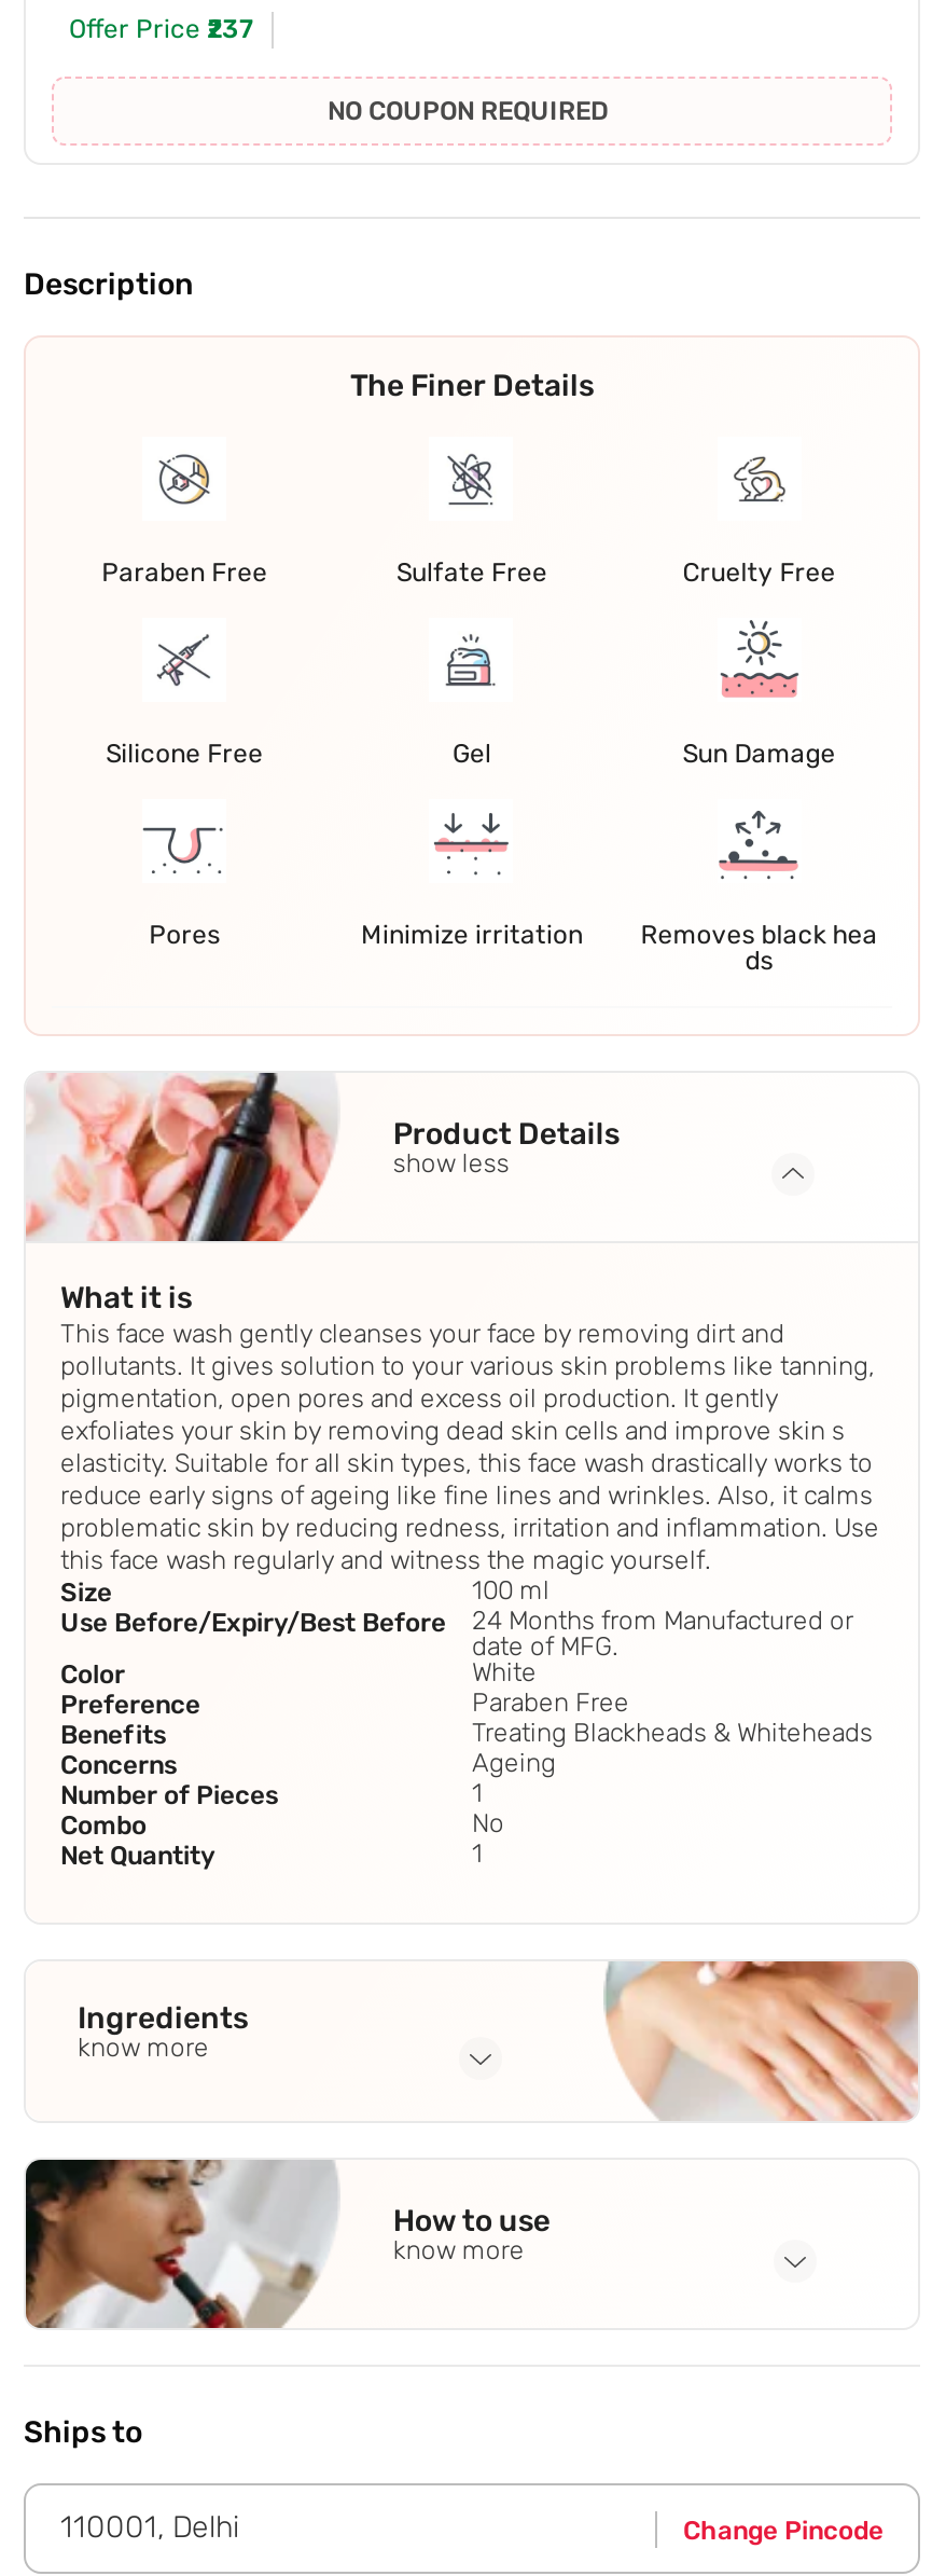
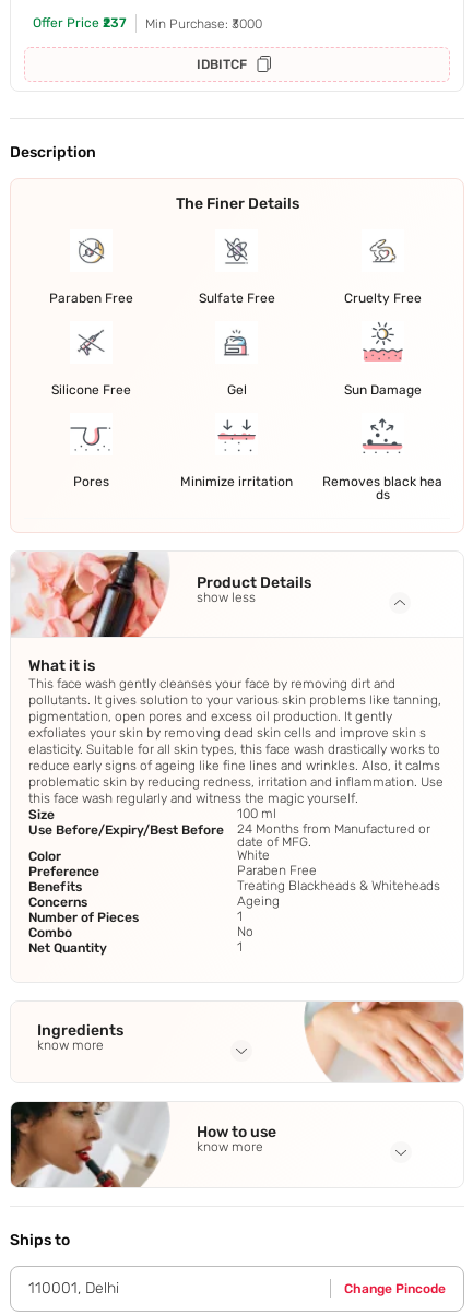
- NO COUPON REQUIRED
+ Min Purchase: ₹3000
+ IDBITCF
